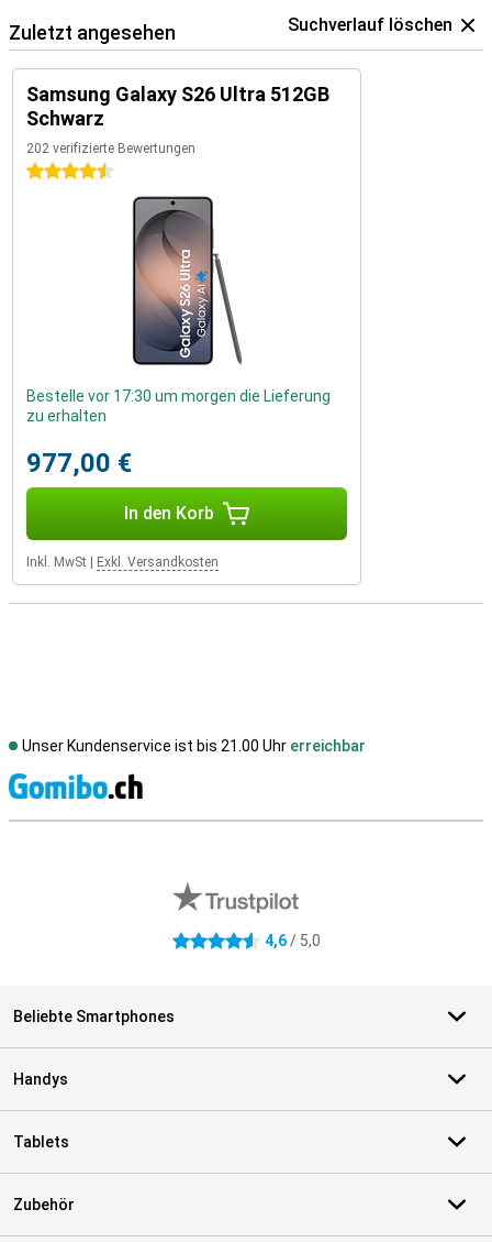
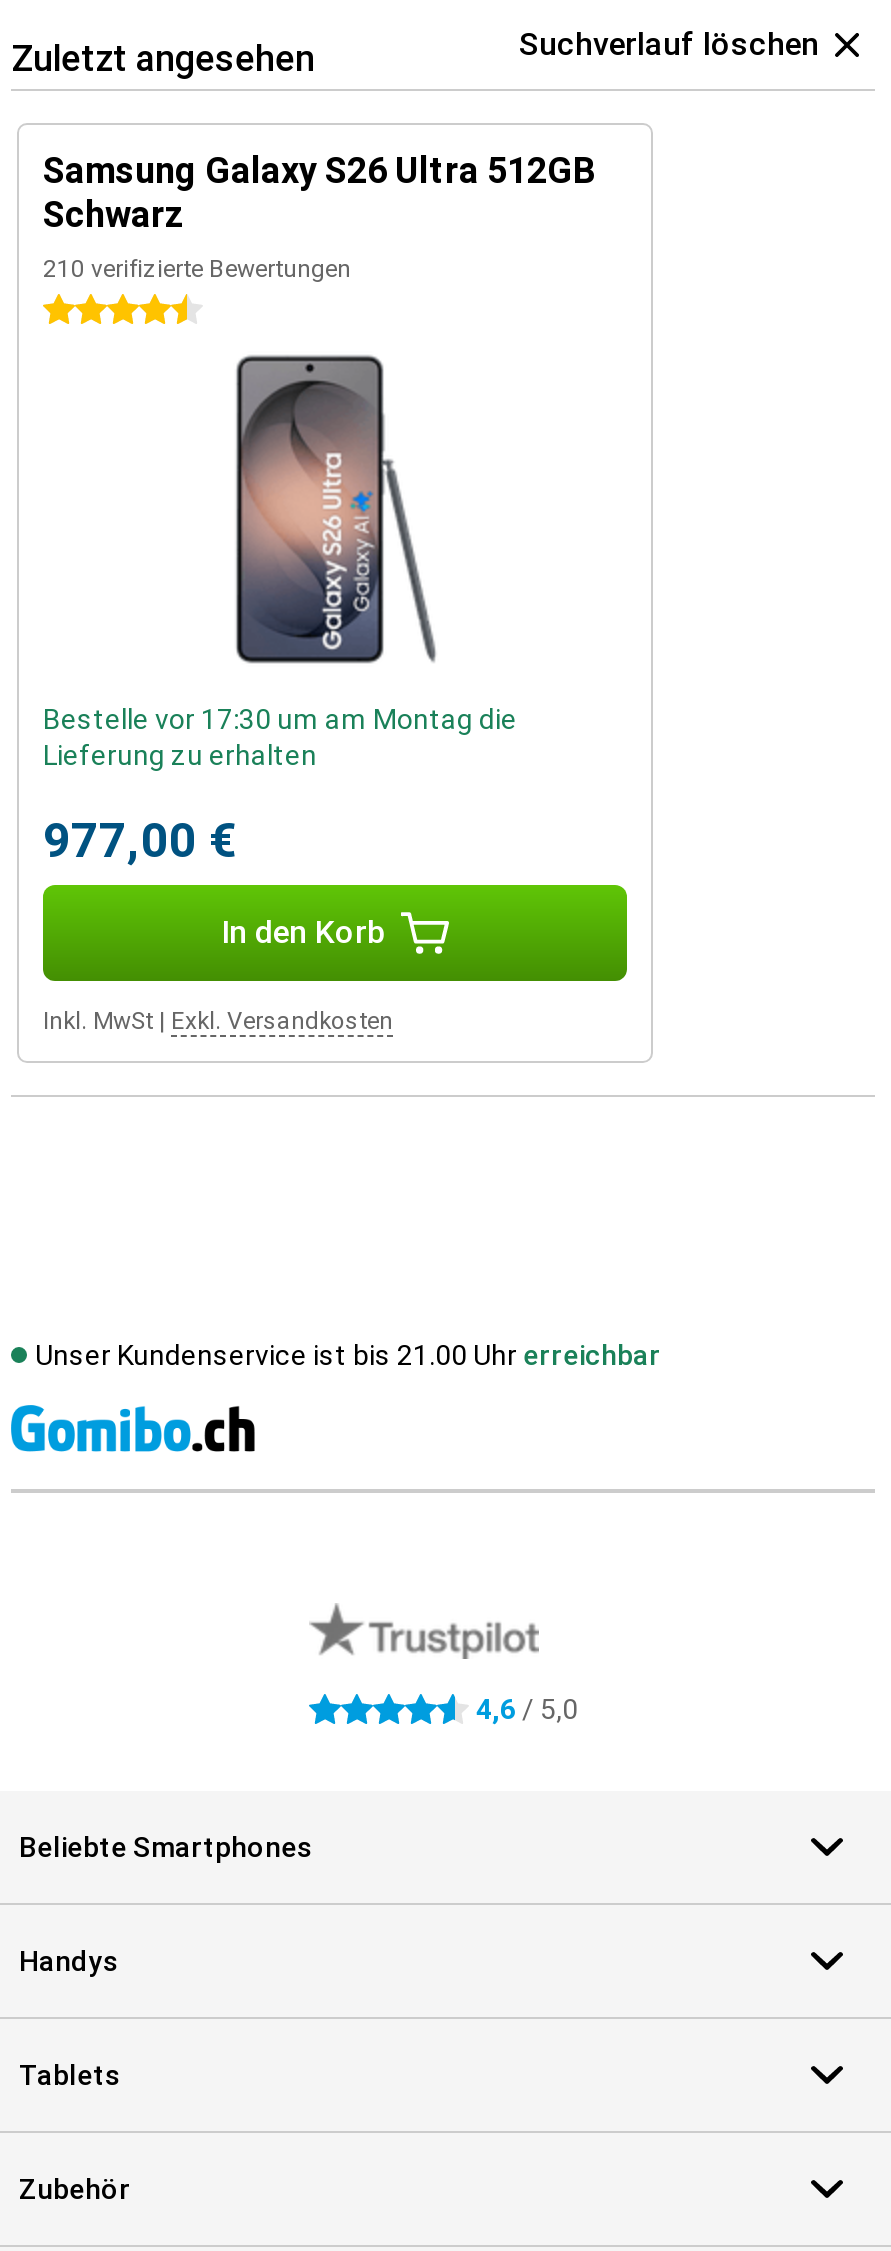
- 202 verifizierte Bewertungen
+ 210 verifizierte Bewertungen

- Bestelle vor 17:30 um morgen die Lieferung
- zu erhalten
+ Bestelle vor 17:30 um am Montag die
+ Lieferung zu erhalten
